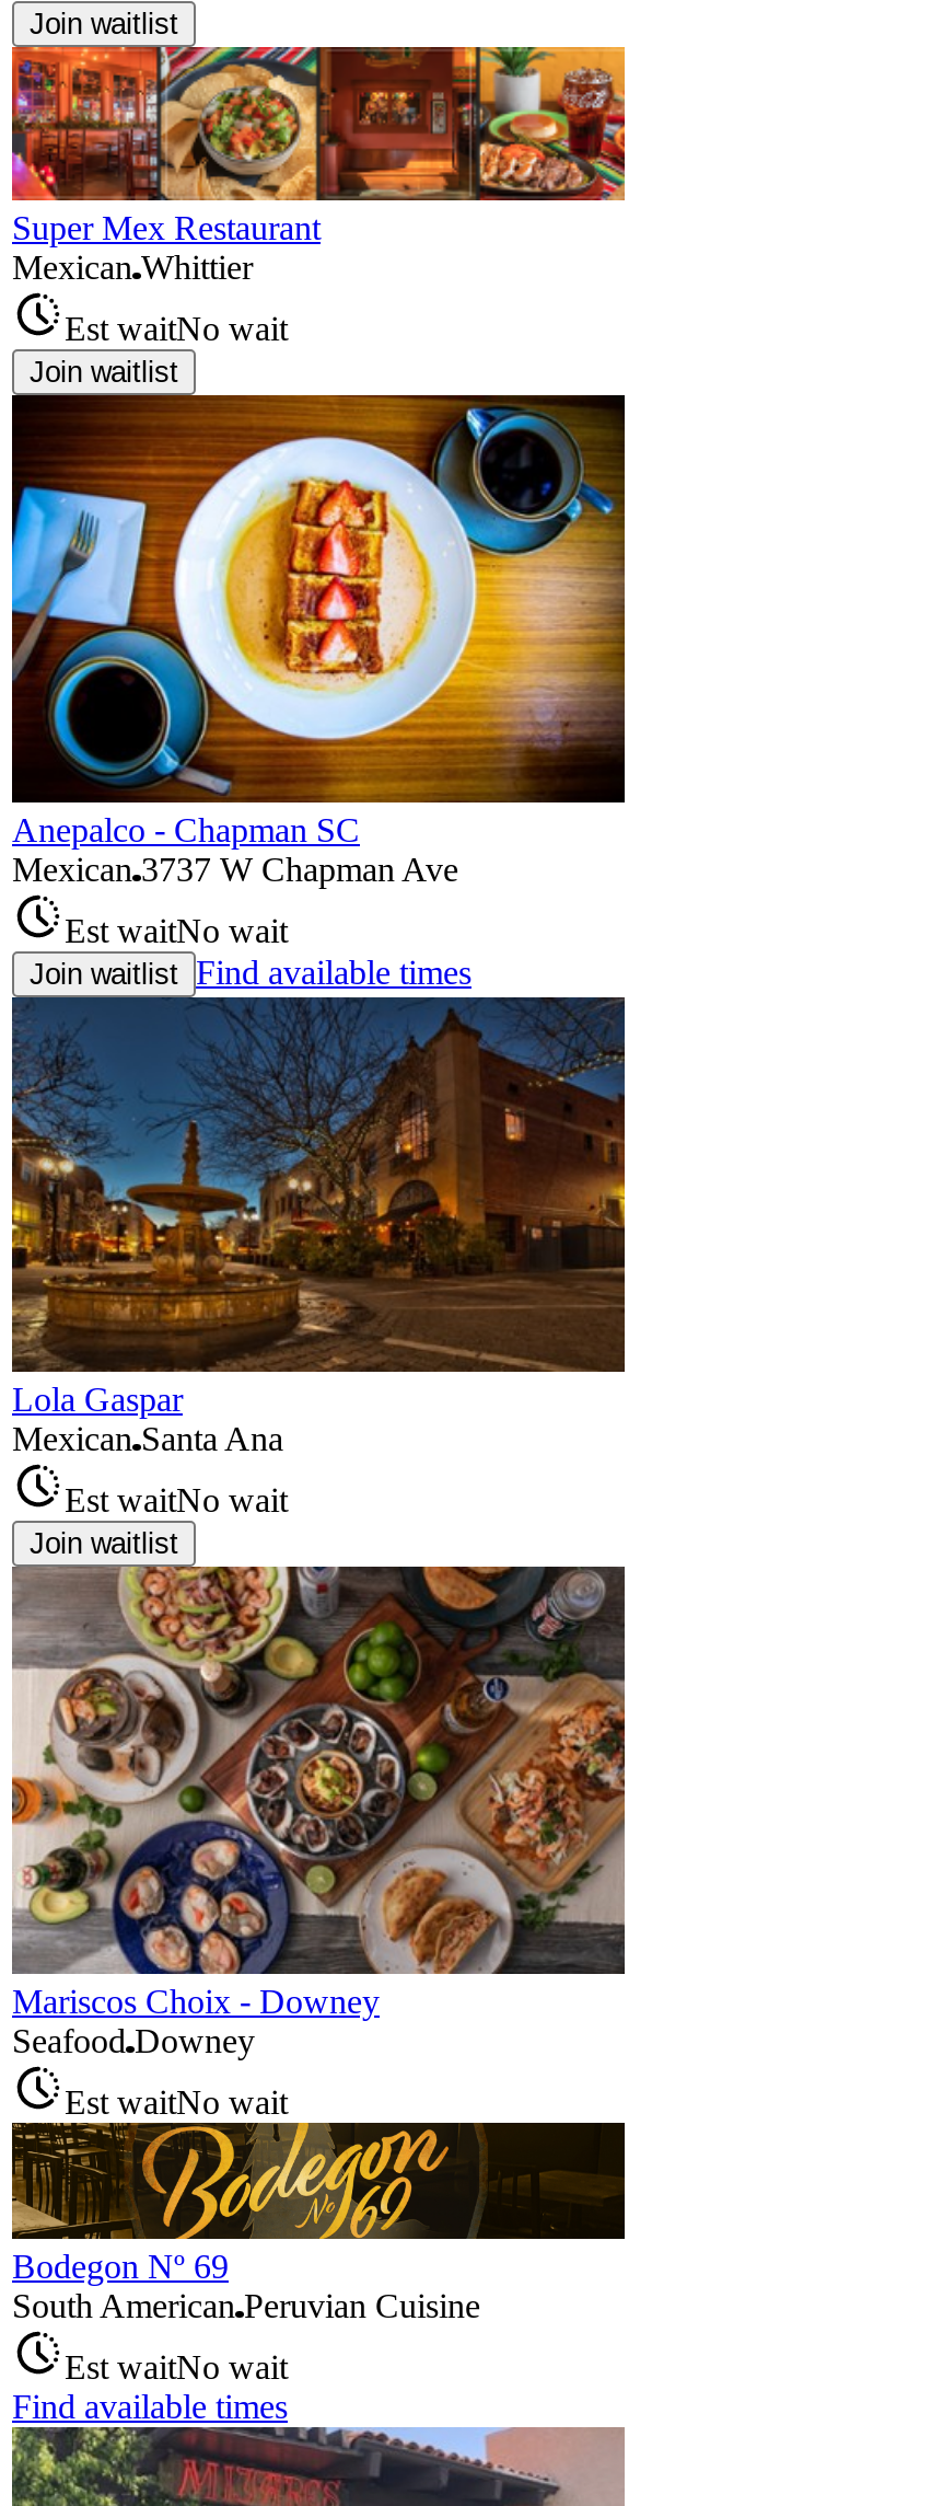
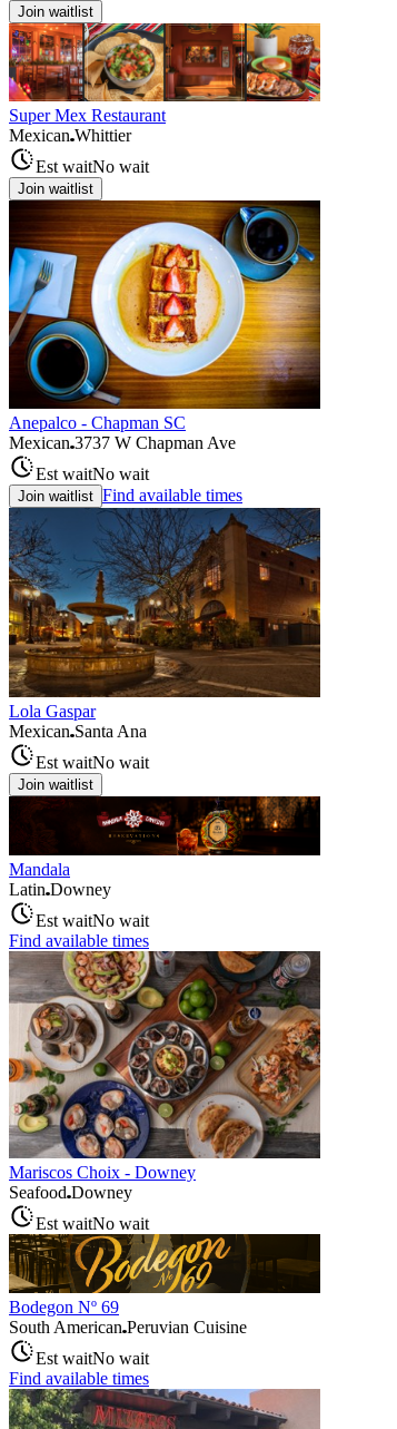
+ [image]
+ Mandala
+ Latin Downey
+ Est waitNo wait
+ Find available times
